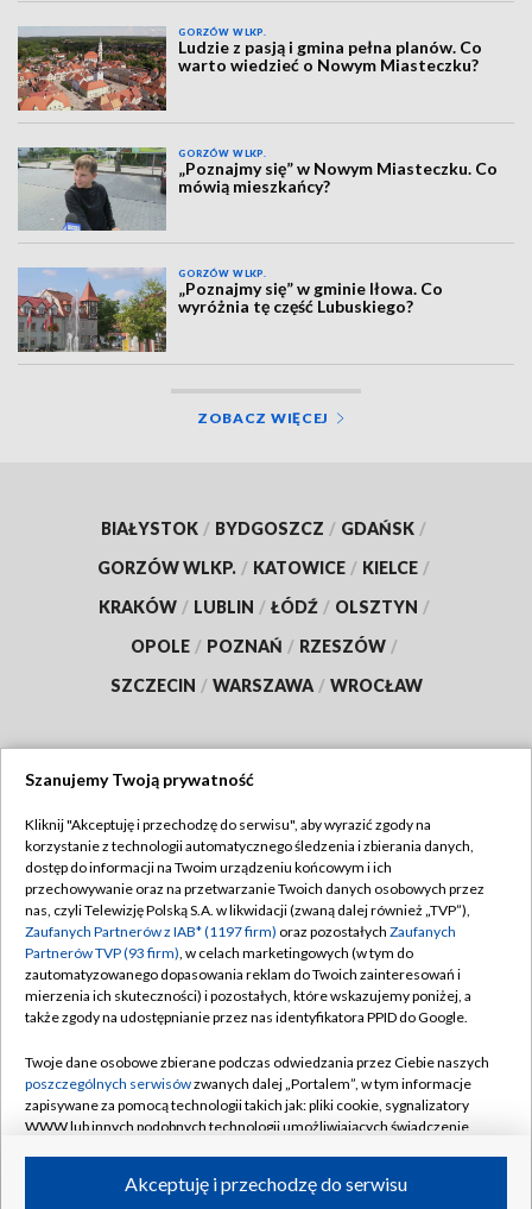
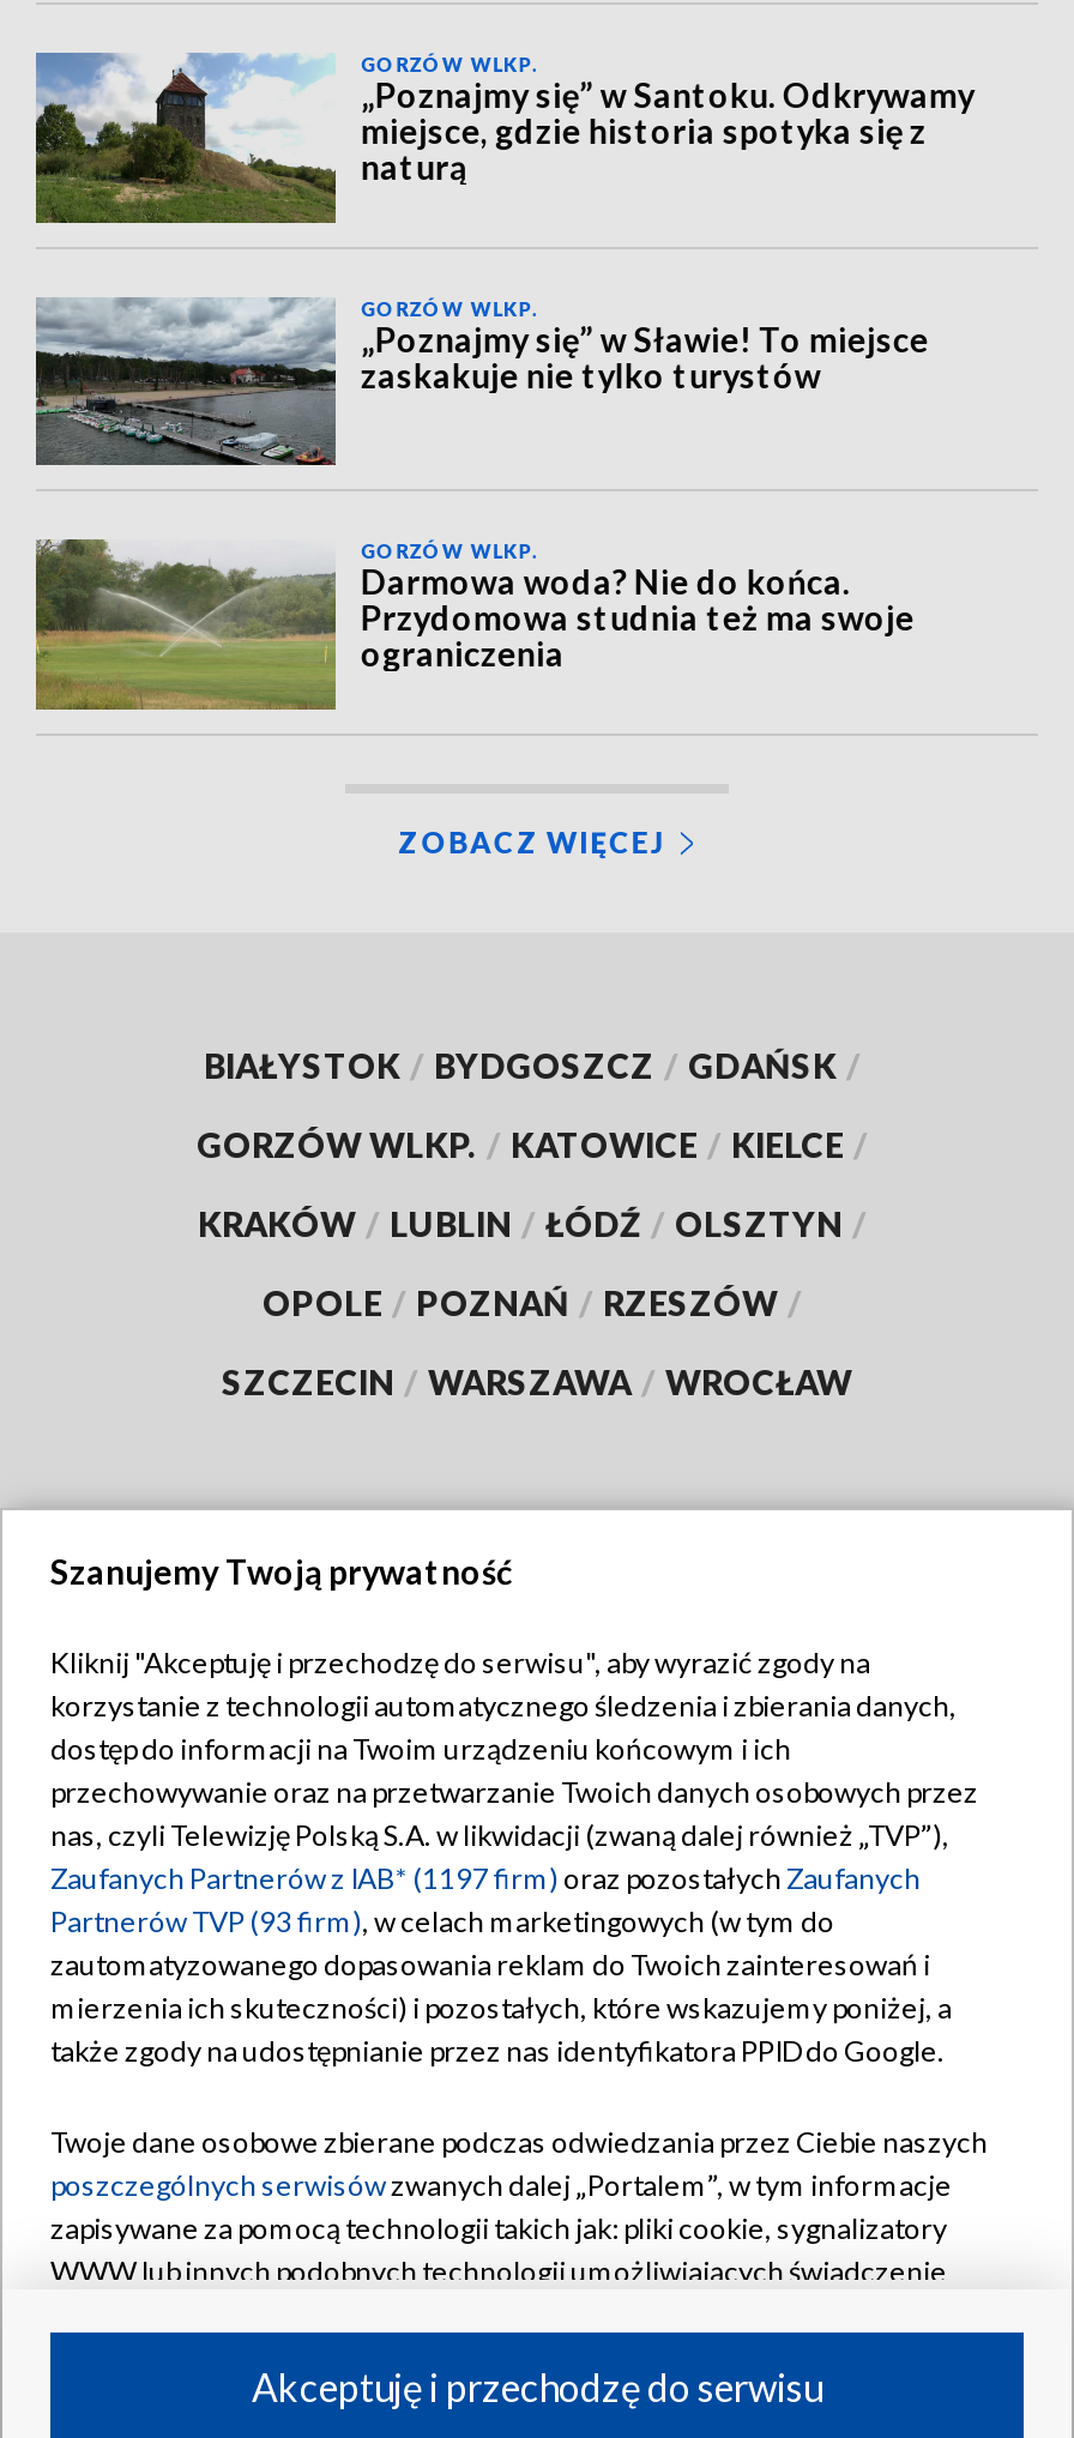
- [image]
- Ludzie z pasją i gmina pełna planów. Co
- warto wiedzieć o Nowym Miasteczku?
+ [image]
+ „Poznajmy się” w Santoku. Odkrywamy
+ miejsce, gdzie historia spotyka się z
+ naturą

- [image]
- „Poznajmy się” w Nowym Miasteczku. Co
- mówią mieszkańcy?
+ [image]
+ „Poznajmy się” w Sławie! To miejsce
+ zaskakuje nie tylko turystów

- [image]
- „Poznajmy się” w gminie Iłowa. Co
- wyróżnia tę część Lubuskiego?
+ [image]
+ Darmowa woda? Nie do końca.
+ Przydomowa studnia też ma swoje
+ ograniczenia
